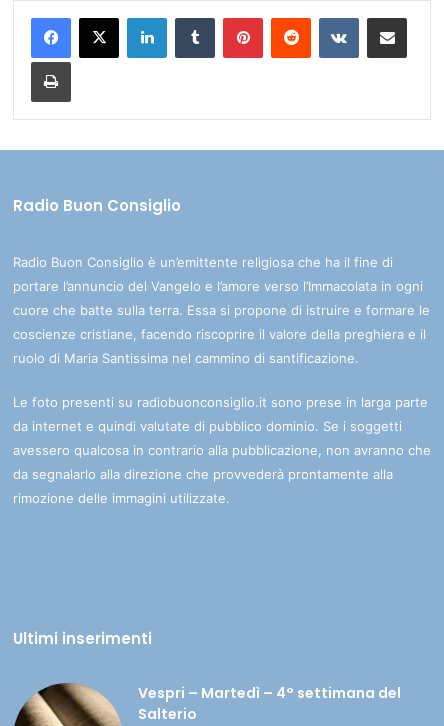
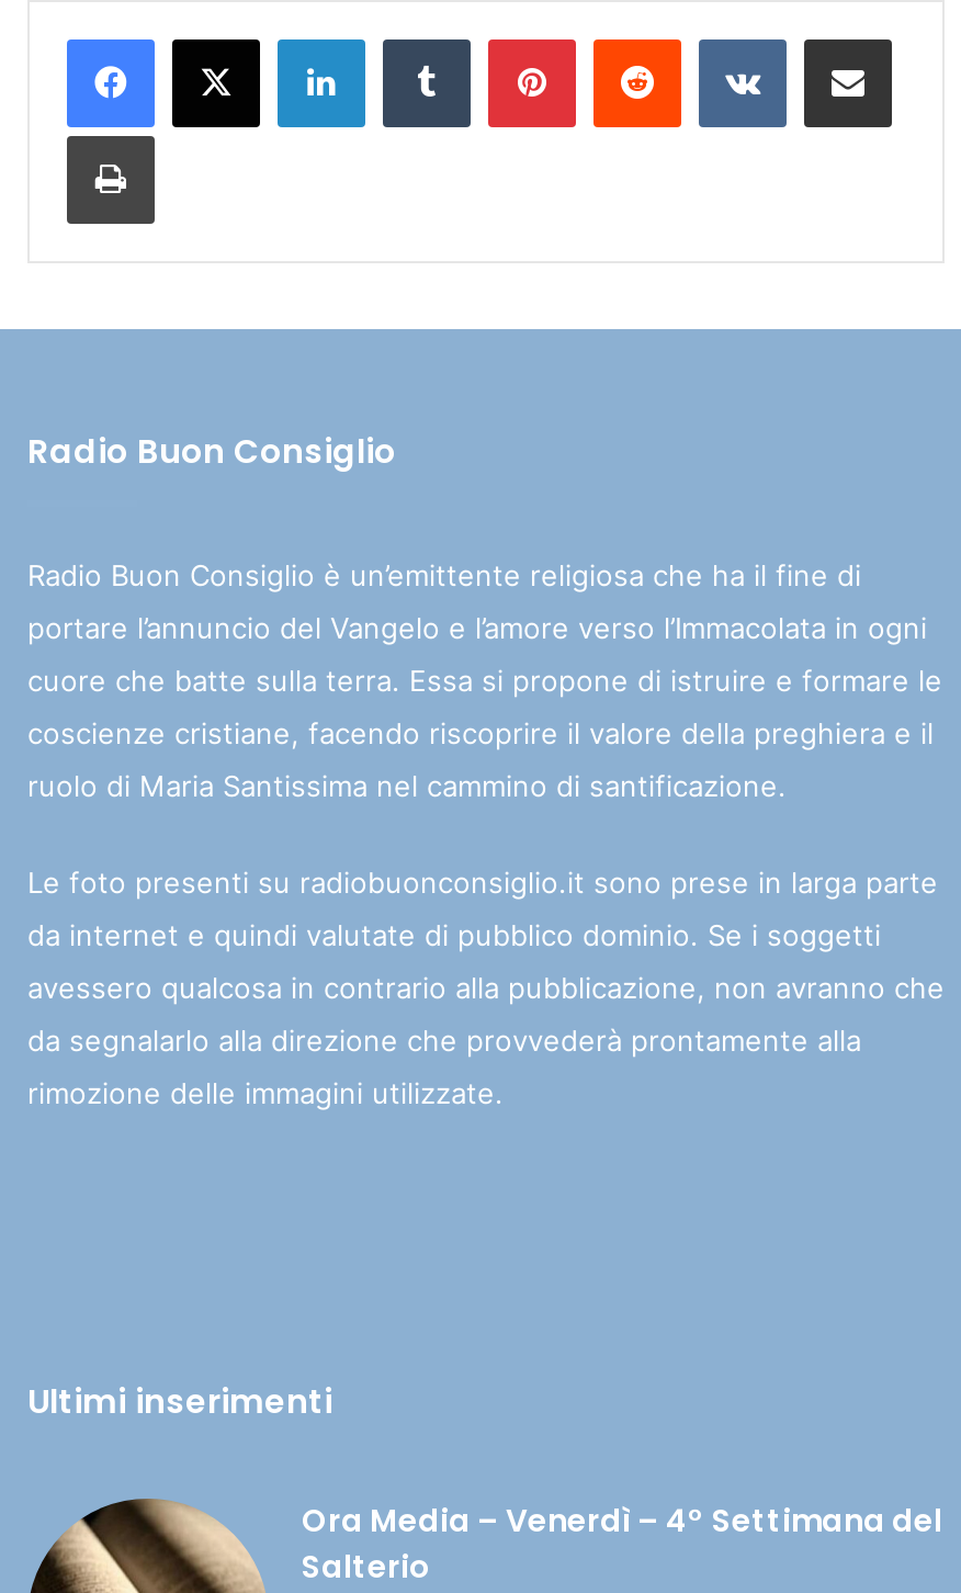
- Vespri – Martedì – 4° settimana del
+ Ora Media – Venerdì – 4° Settimana del
